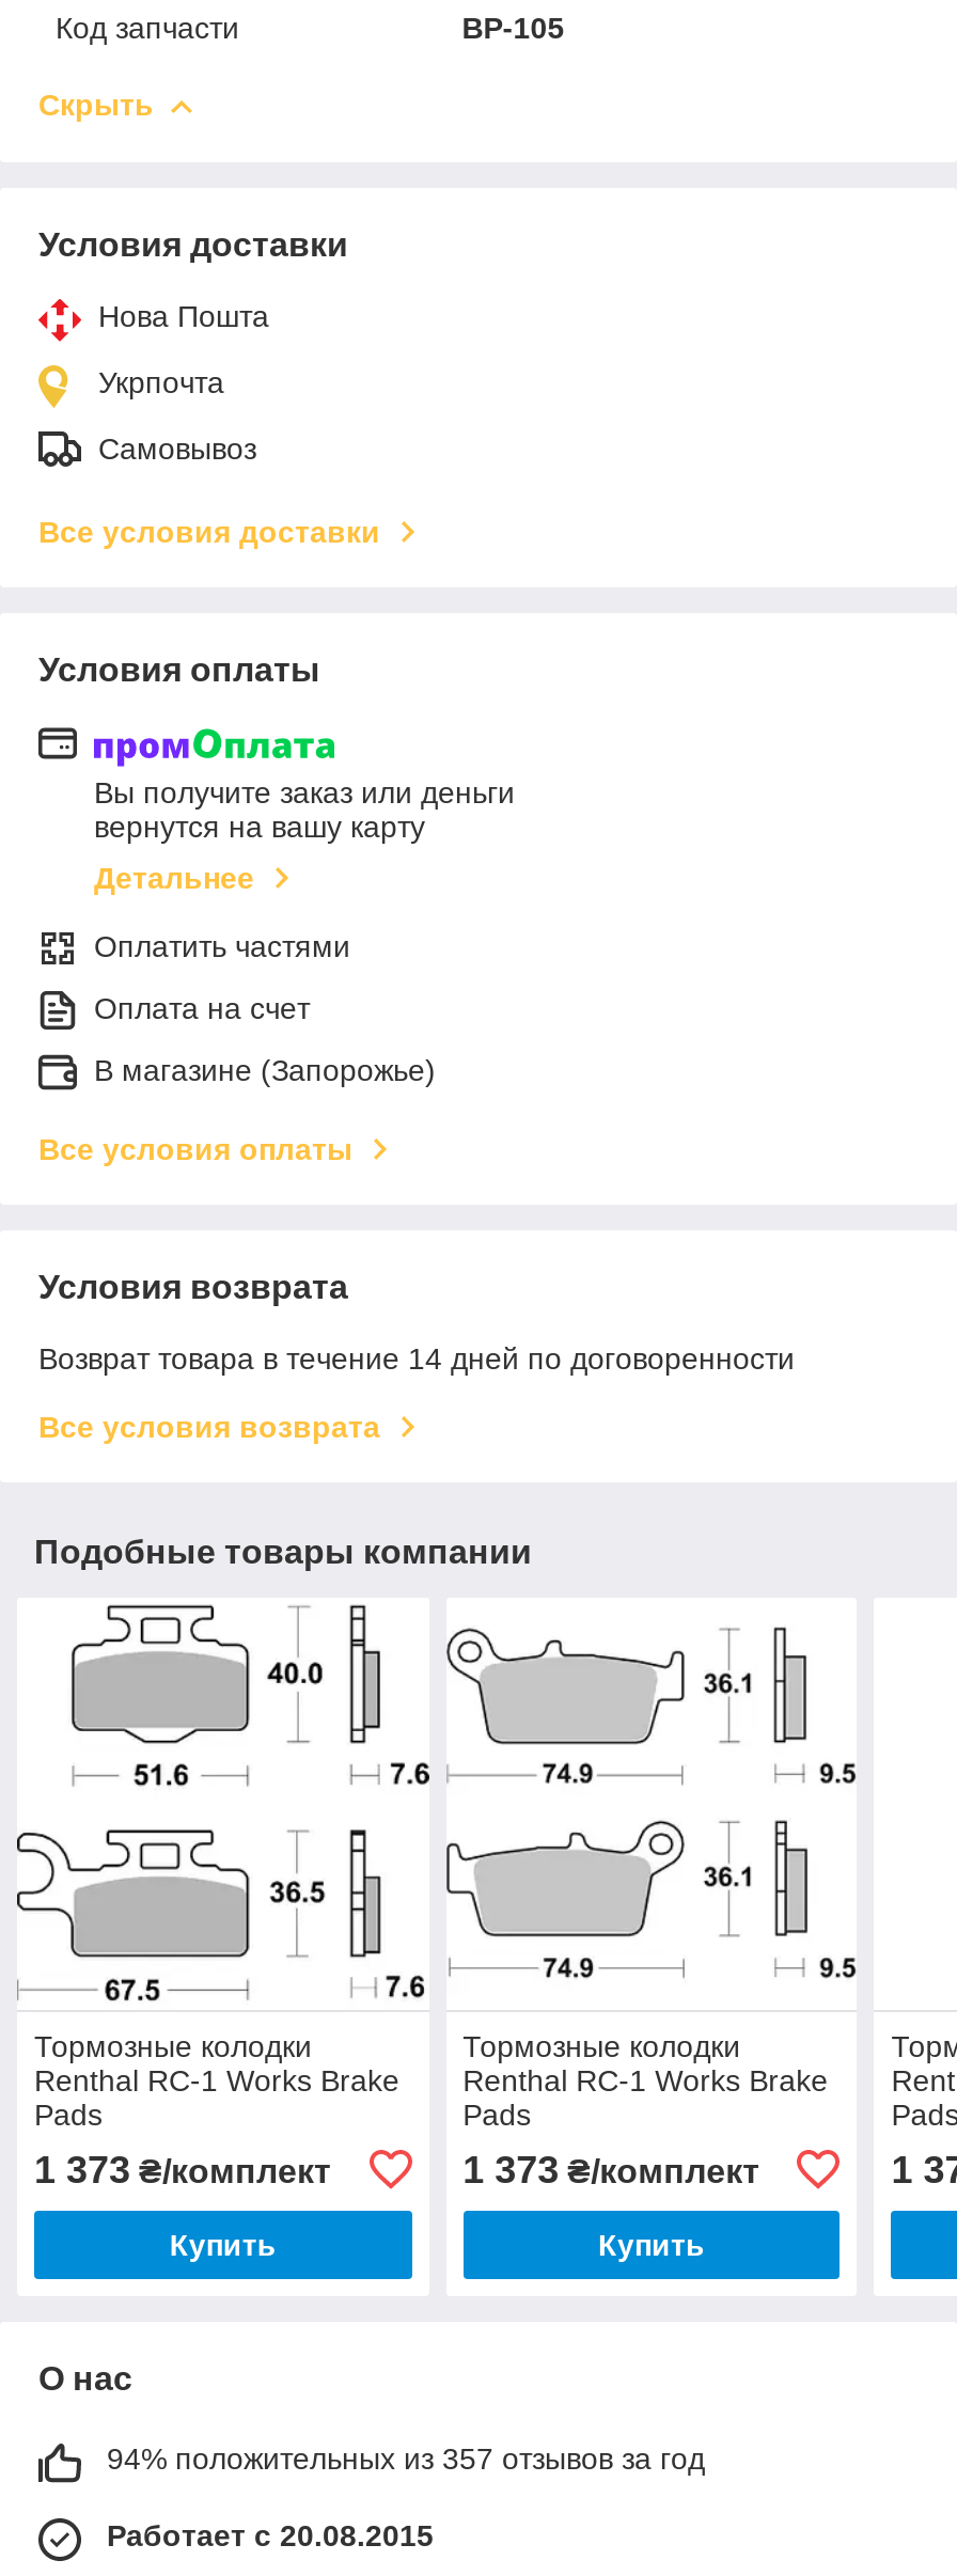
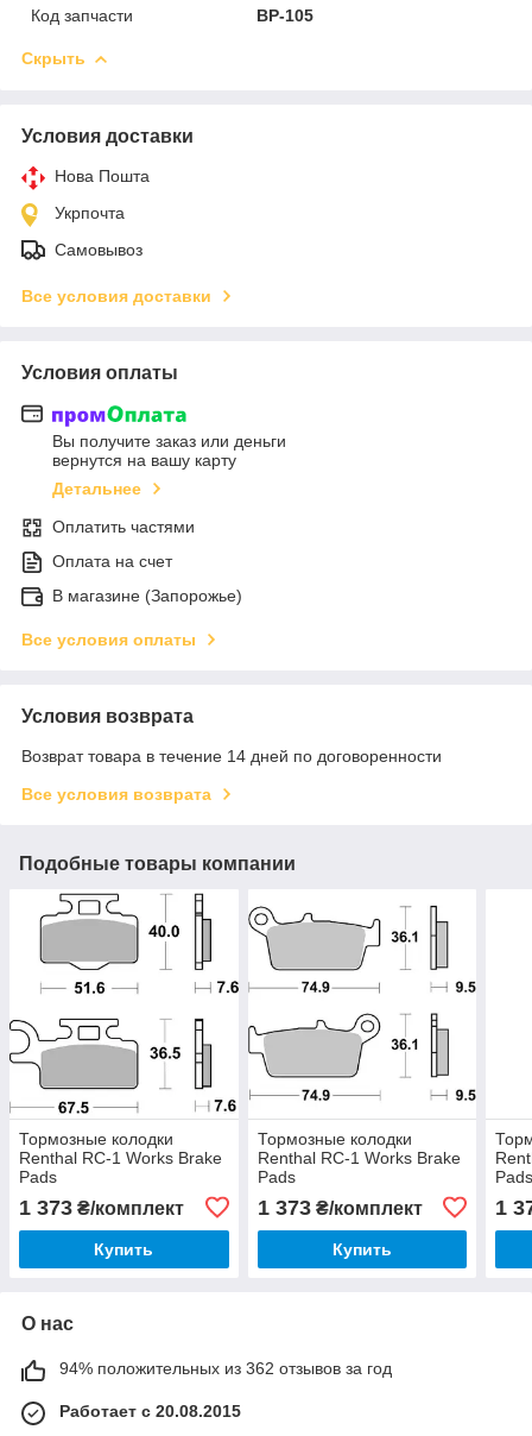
- 94% положительных из 357 отзывов за год
+ 94% положительных из 362 отзывов за год
